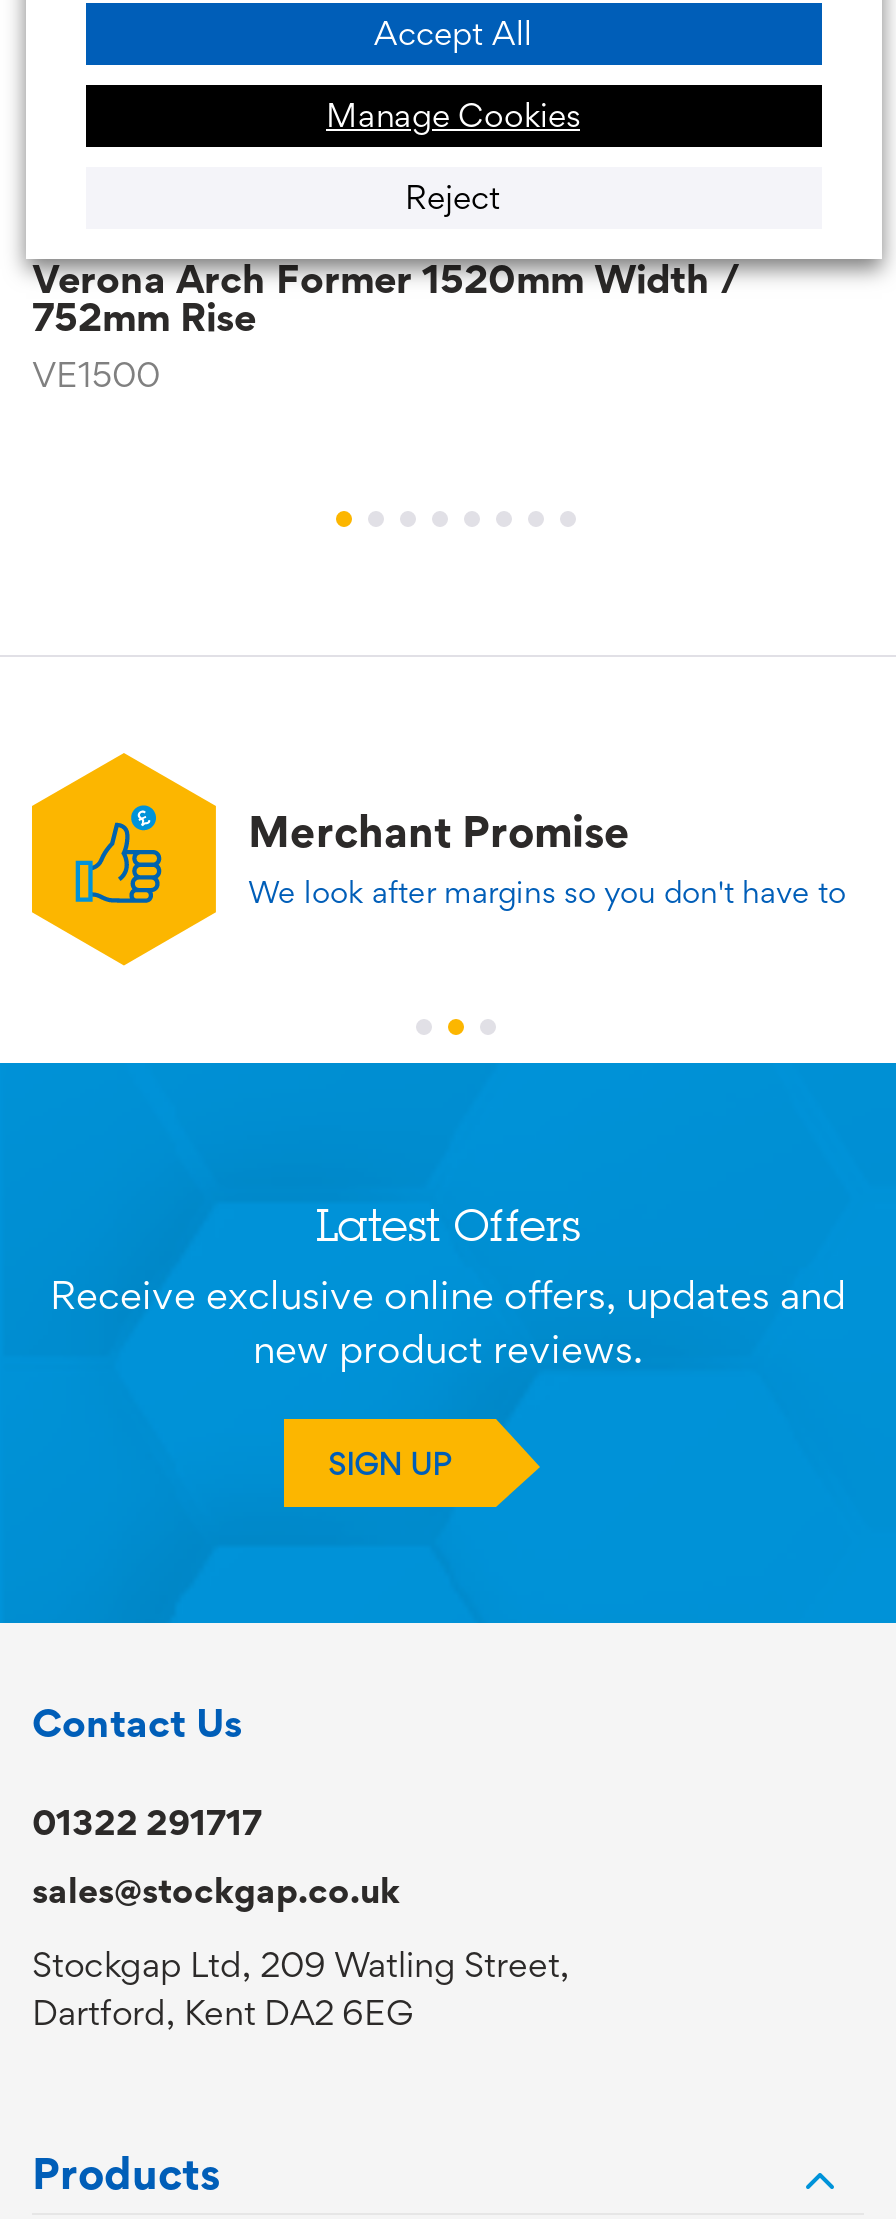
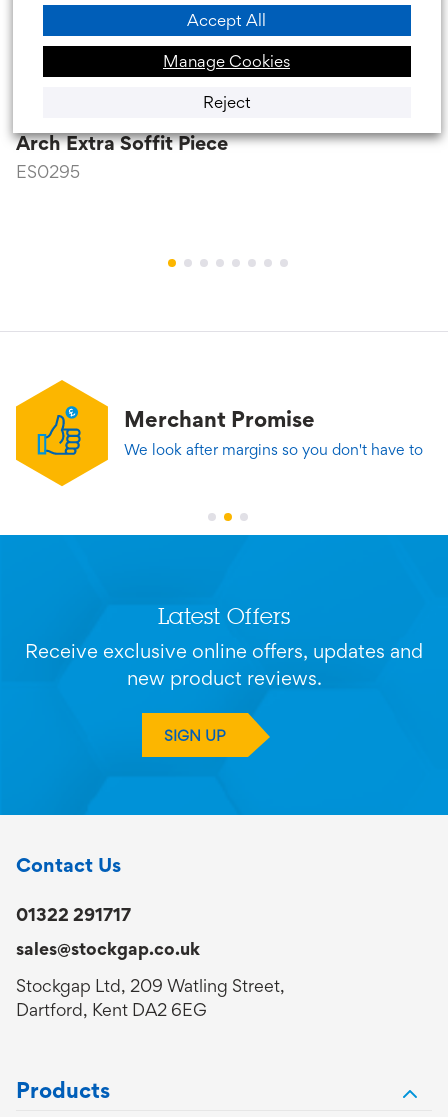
- Verona Arch Former 1520mm Width /
- 752mm Rise
- VE1500
+ Arch Extra Soffit Piece
+ ES0295
